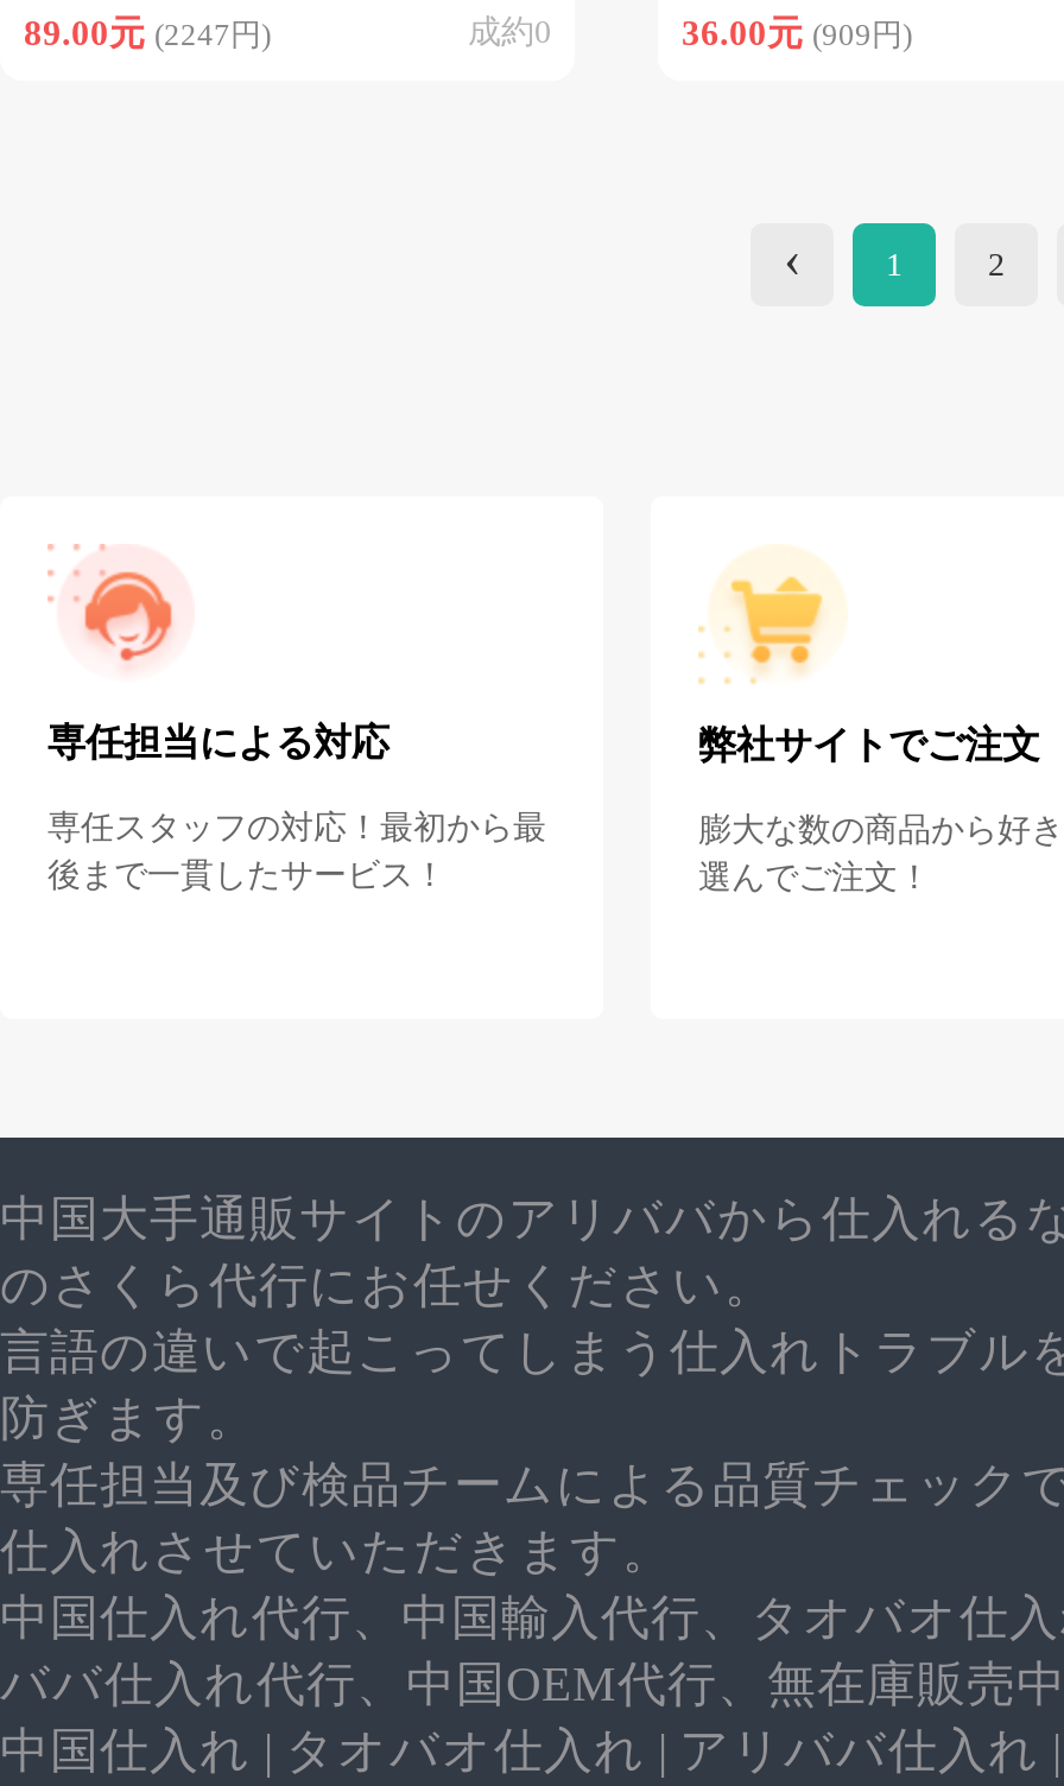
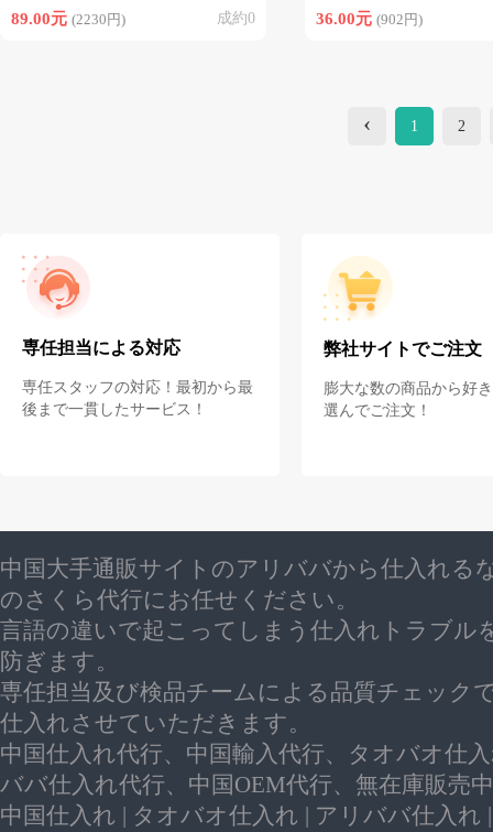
- 89.00元 (2247円)
+ 89.00元 (2230円)

- 36.00元 (909円)
+ 36.00元 (902円)
